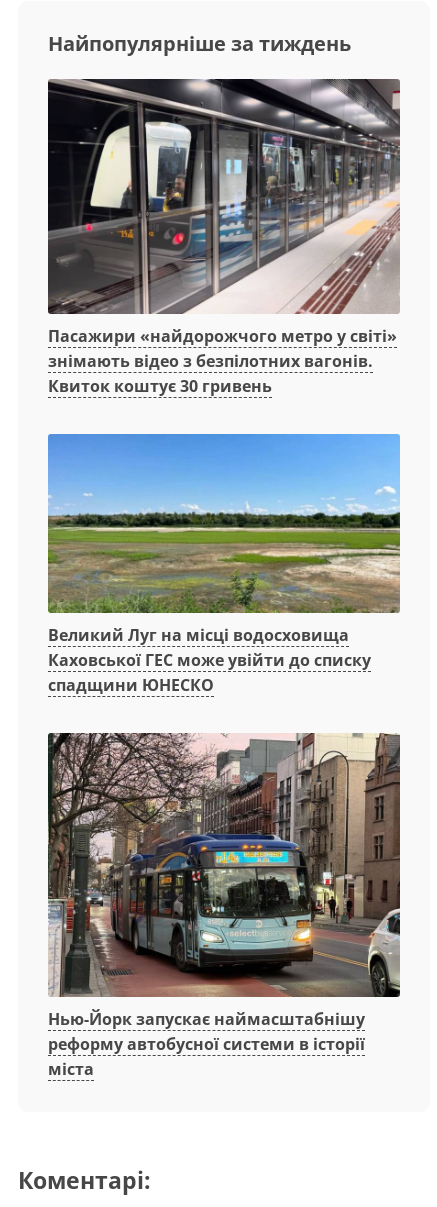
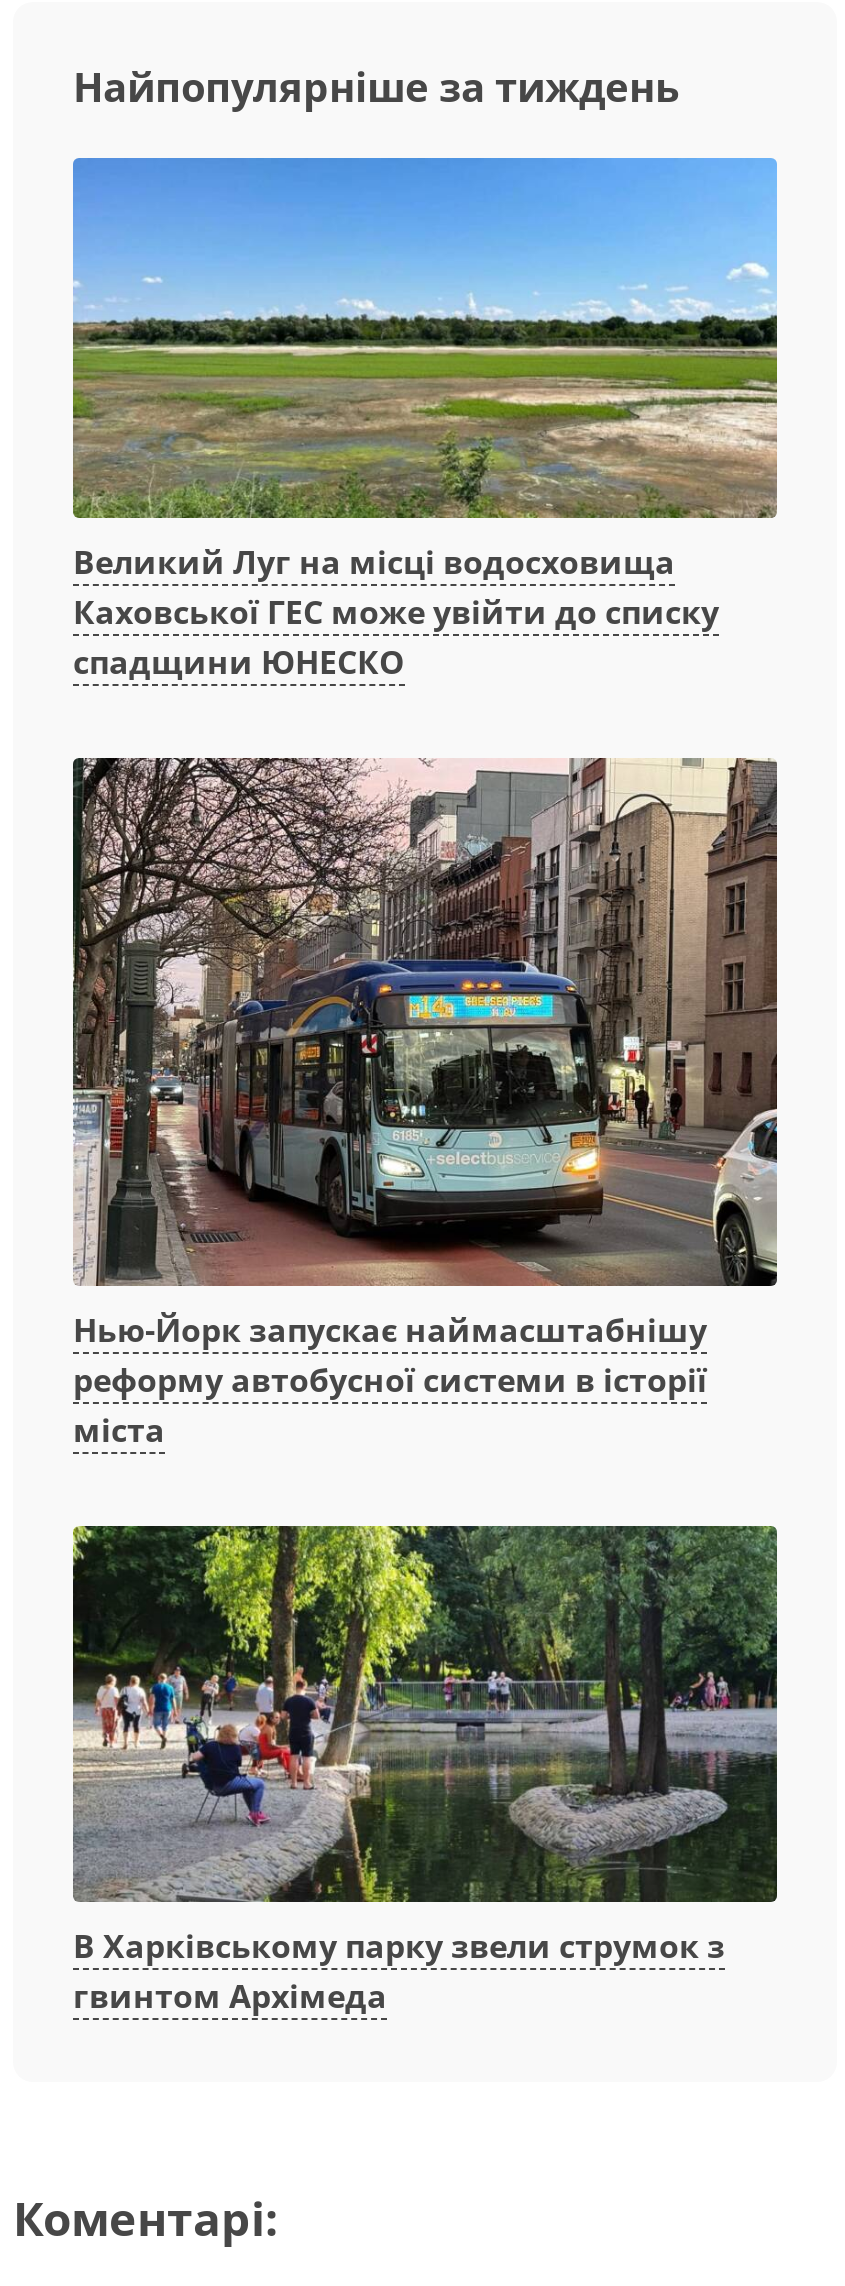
- [image]
- Пасажири «найдорожчого метро у світі»
- знімають відео з безпілотних вагонів.
- Квиток коштує 30 гривень

moved up: [image] | Великий Луг на місці водосховища | Каховської ГЕС може увійти до списку | спадщини ЮНЕСКО | Нью-Йорк запускає наймасштабнішу | реформу автобусної системи в історії | міста

+ [image]
+ В Харківському парку звели струмок з
+ гвинтом Архімеда
